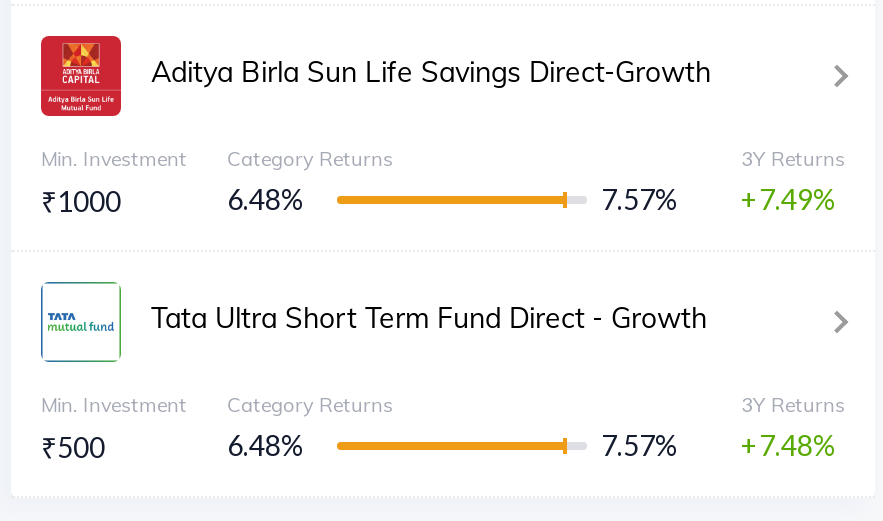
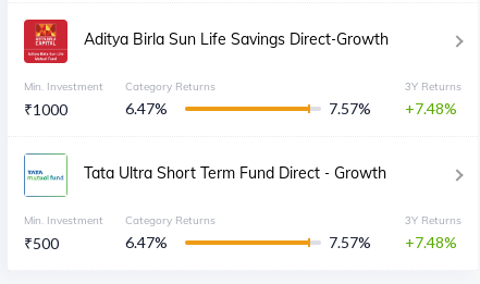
- 6.48%
+ 6.47%

- 7.49
+ 7.48

- 6.48%
+ 6.47%
